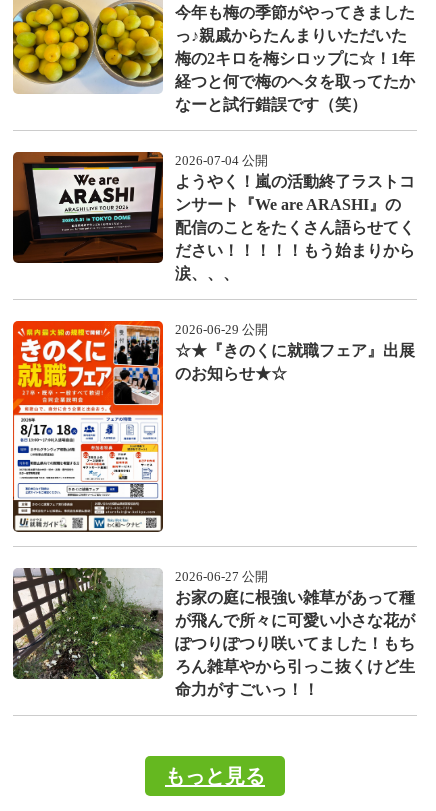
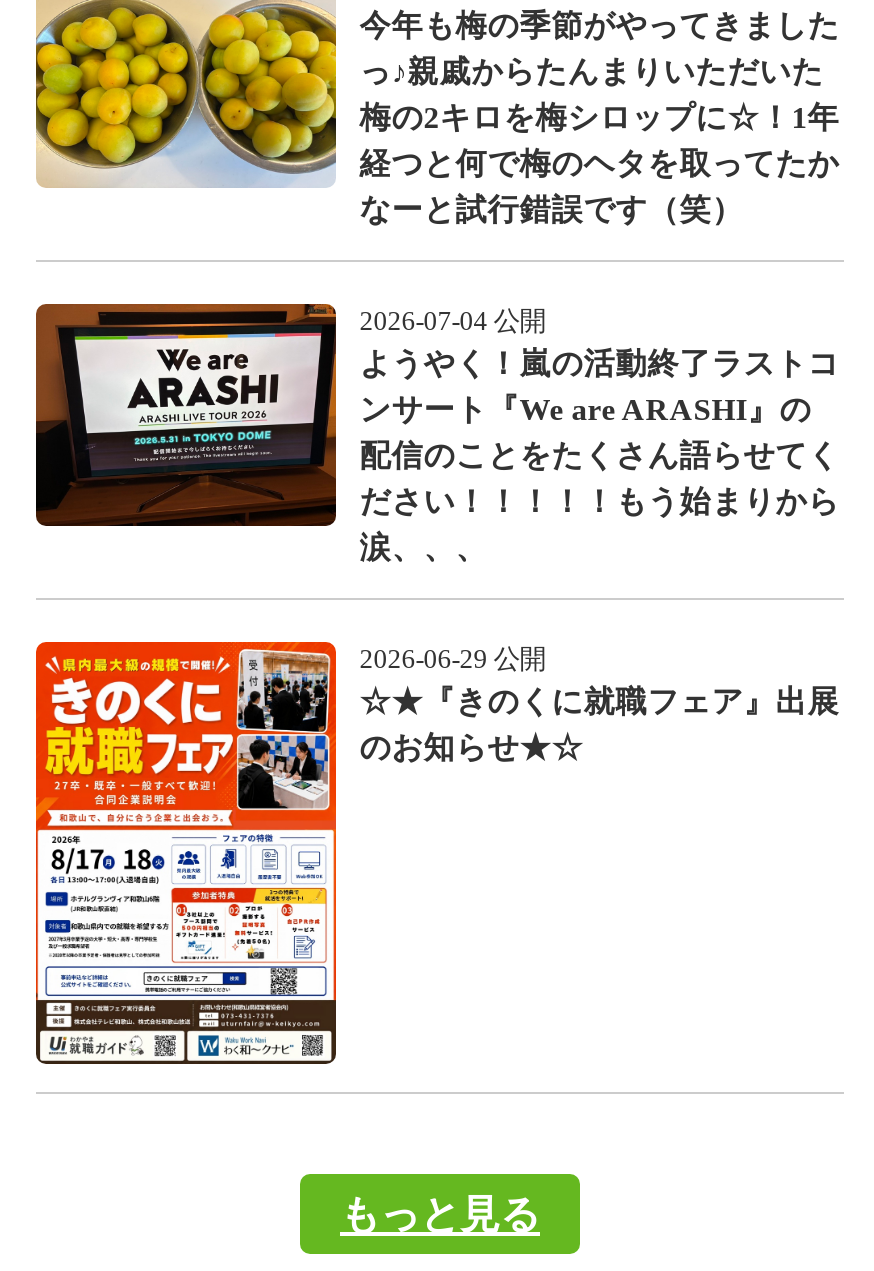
- [image]
- 2026-06-27 公開
- お家の庭に根強い雑草があって種
- が飛んで所々に可愛い小さな花が
- ぽつりぽつり咲いてました！もち
- ろん雑草やから引っこ抜くけど生
- 命力がすごいっ！！
